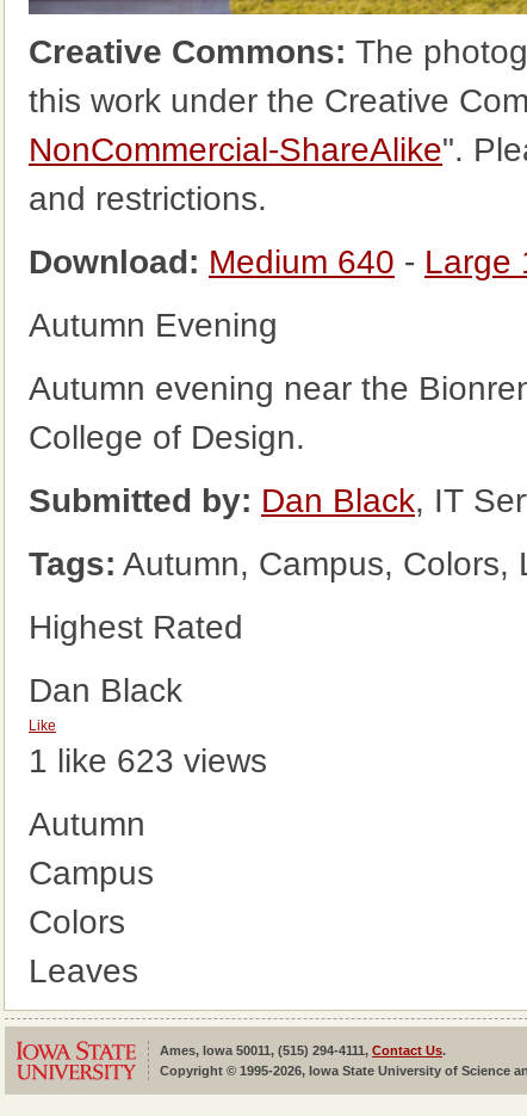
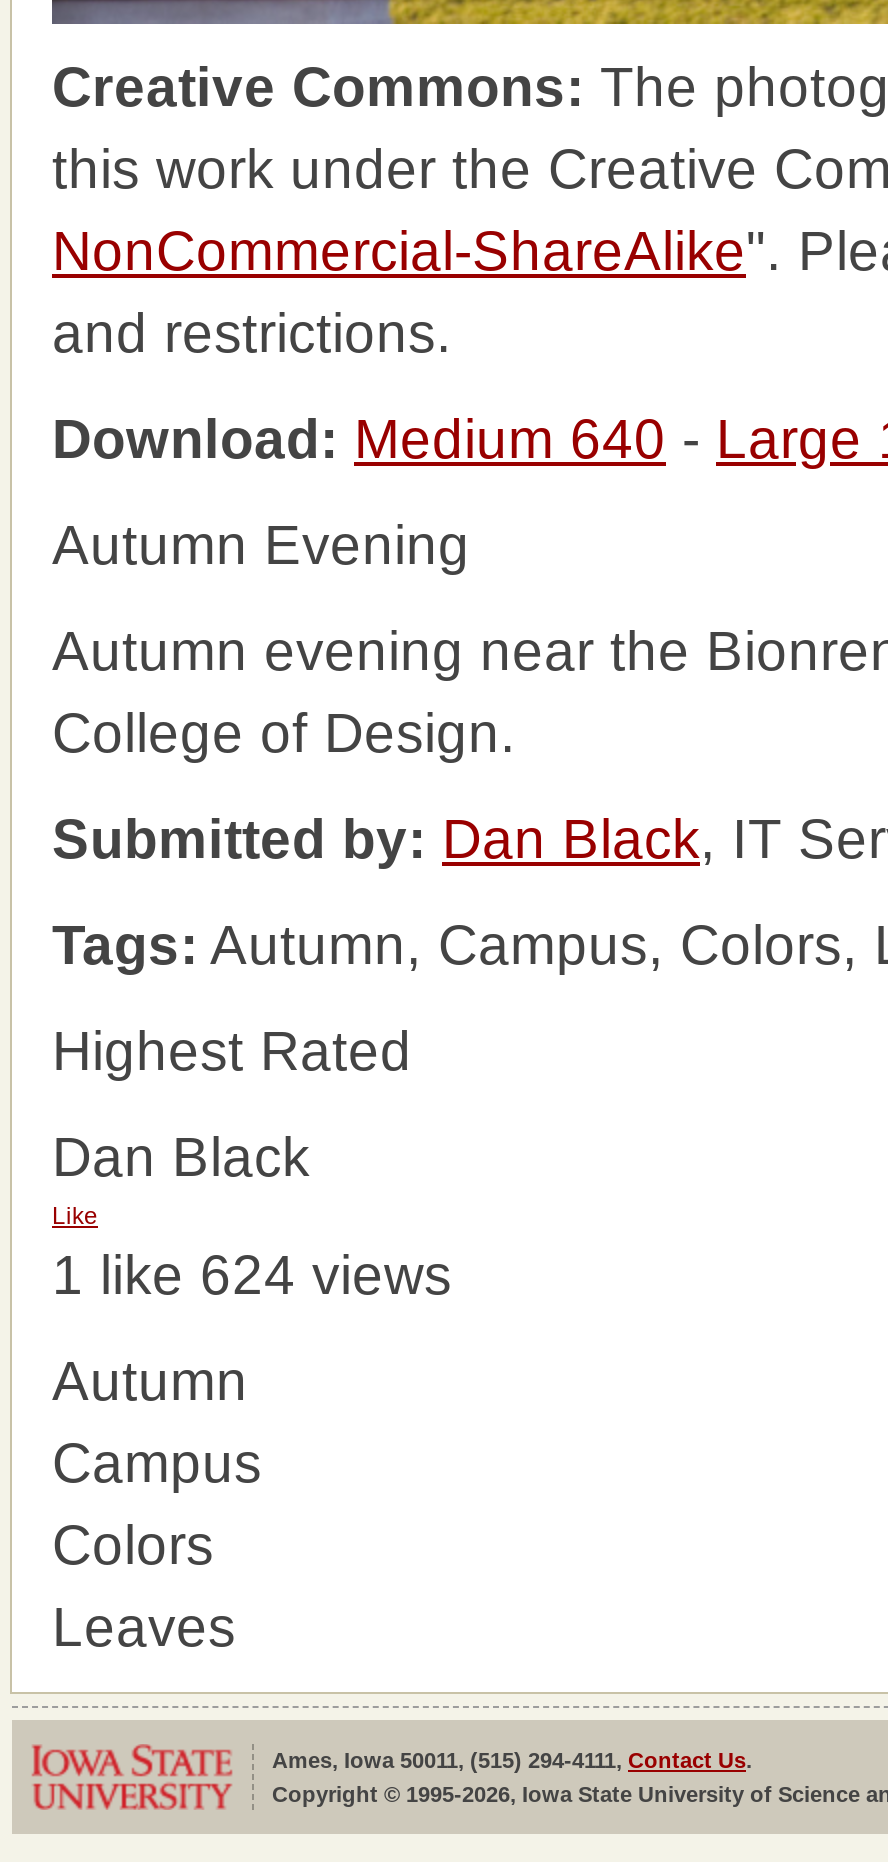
- 1 like 623 views
+ 1 like 624 views
